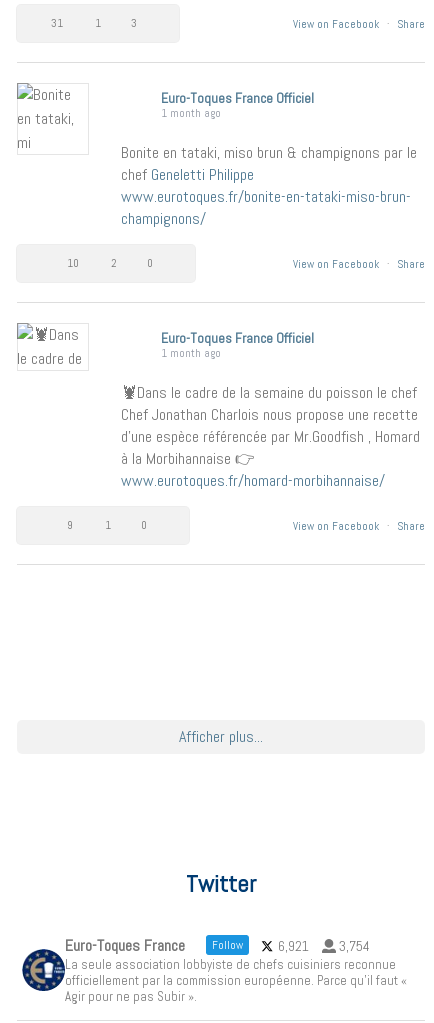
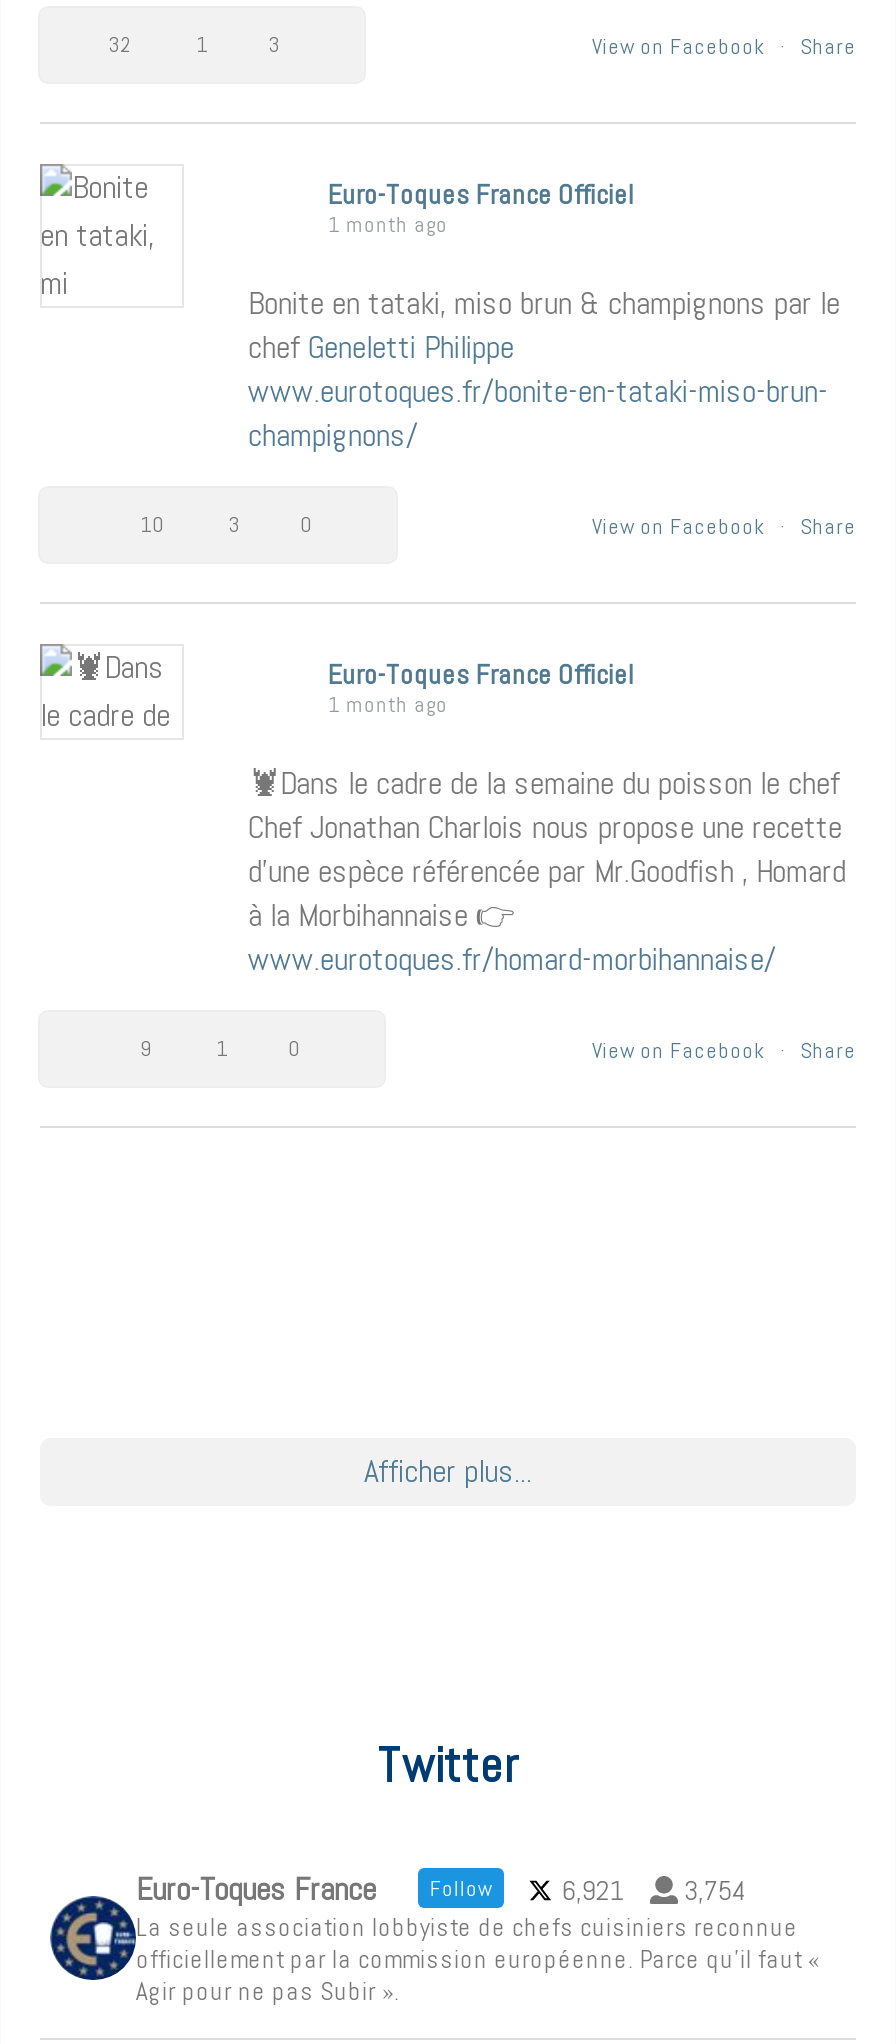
- 31
+ 32

- 2
+ 3
